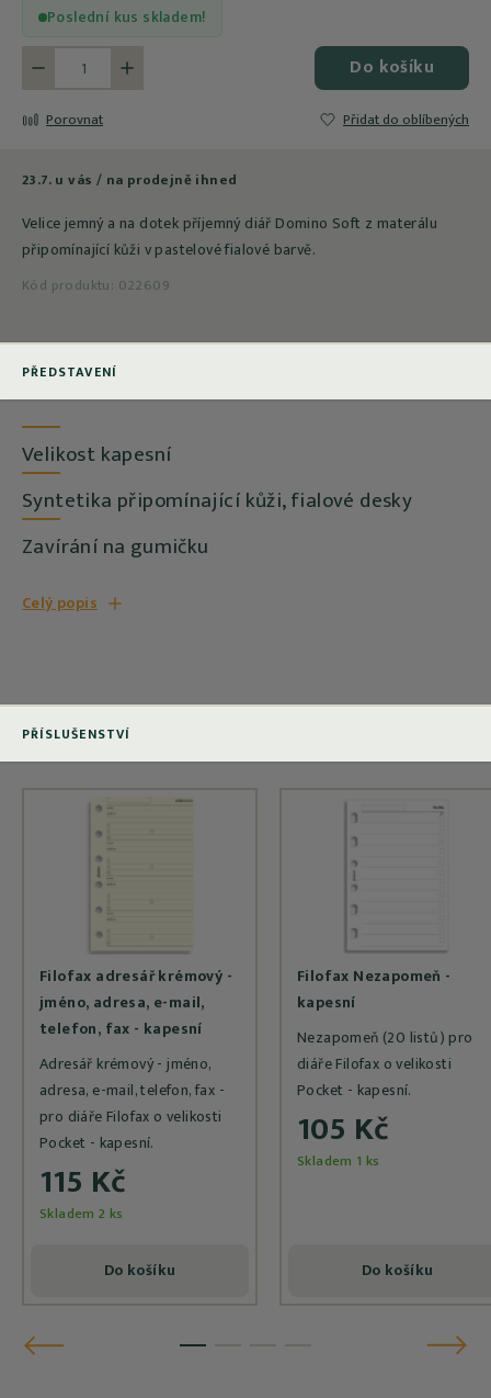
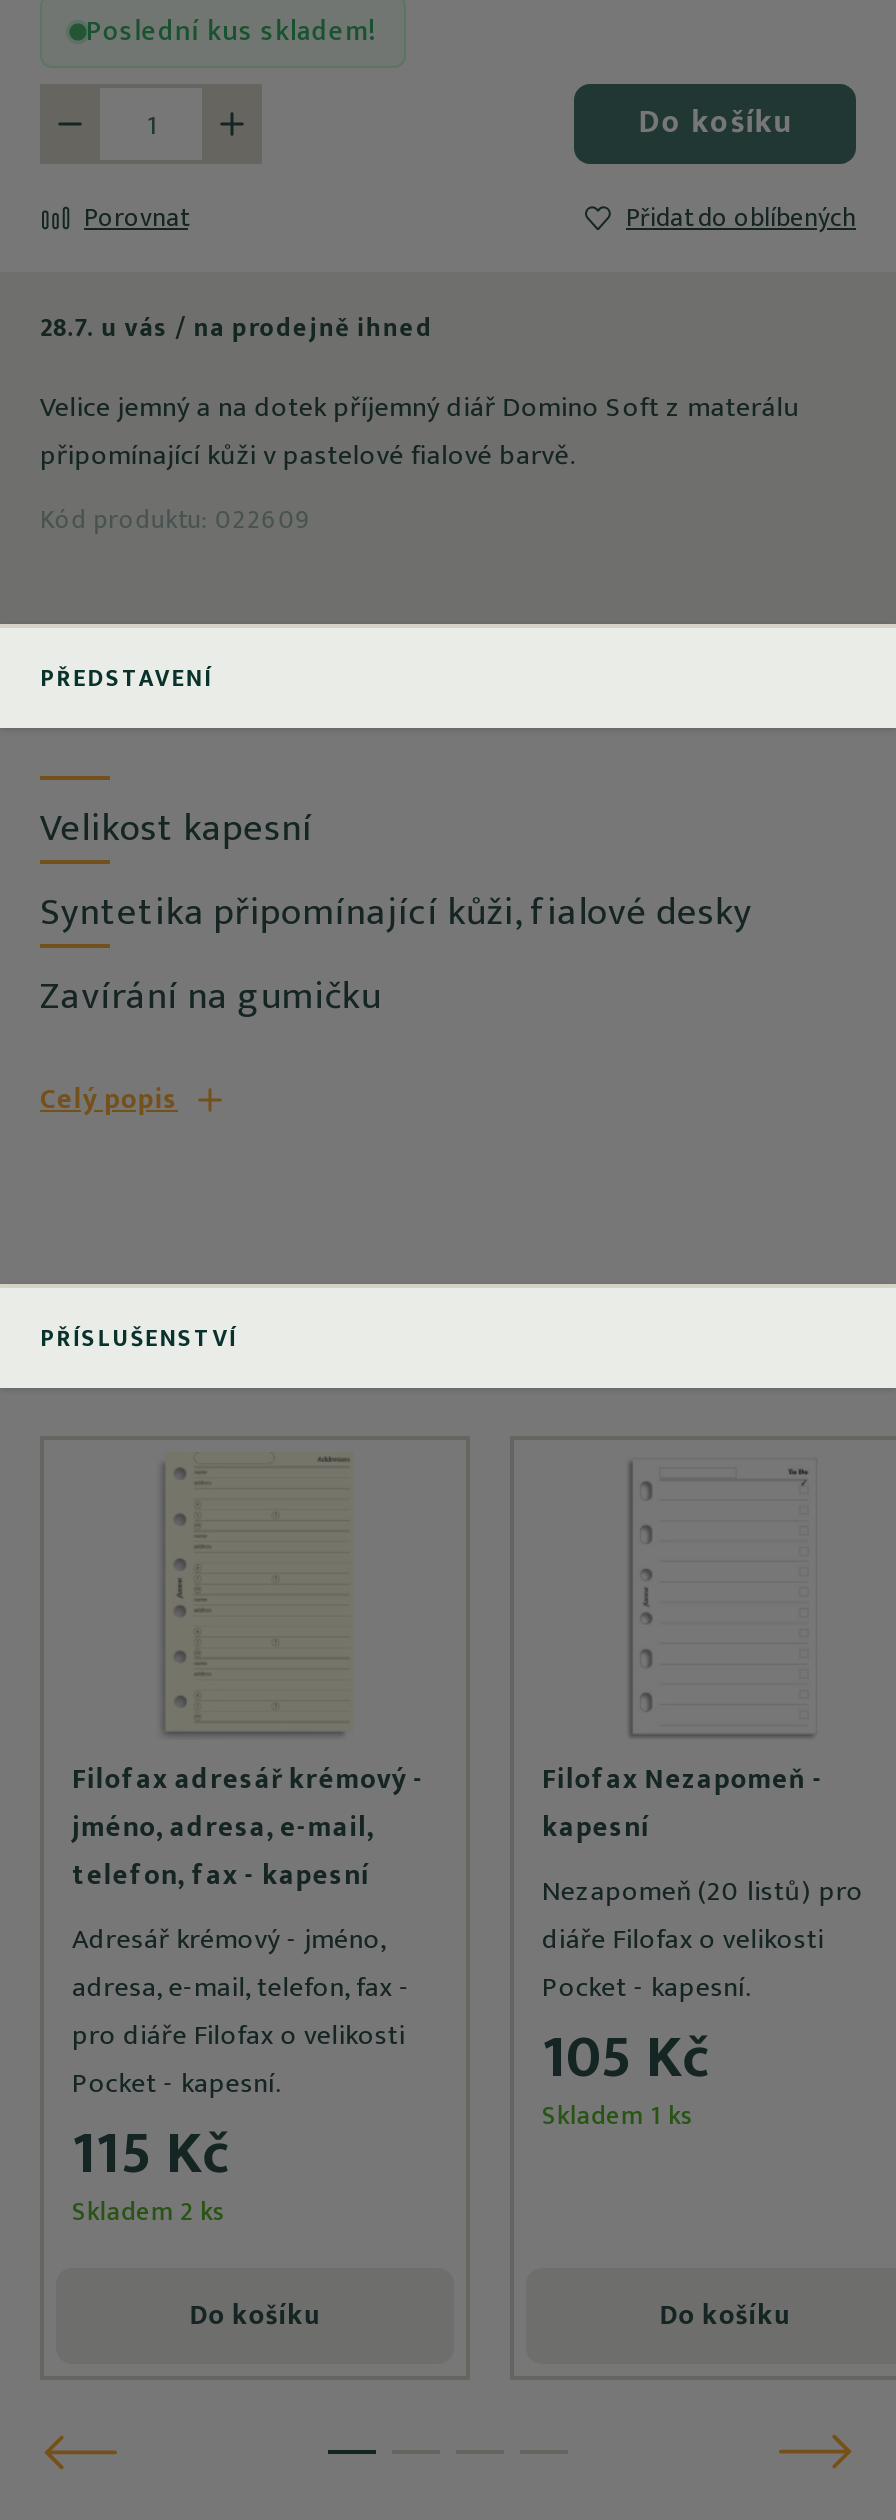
- 23.7. u vás / na prodejně ihned
+ 28.7. u vás / na prodejně ihned
